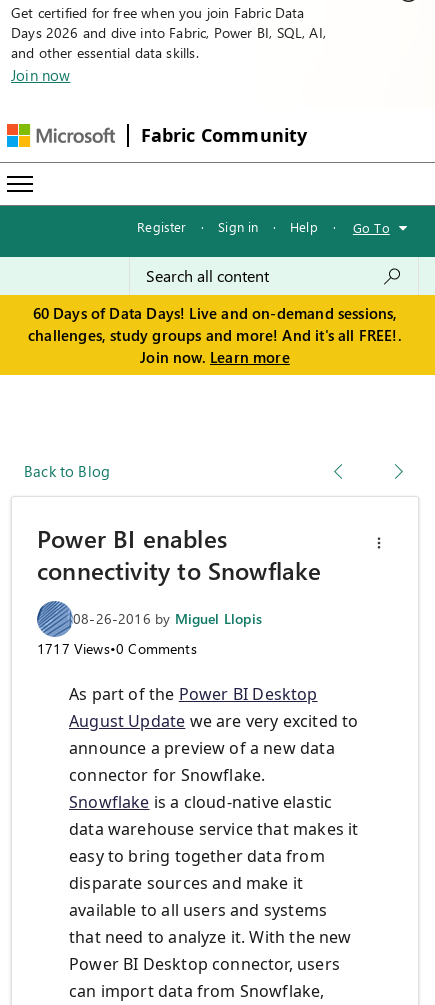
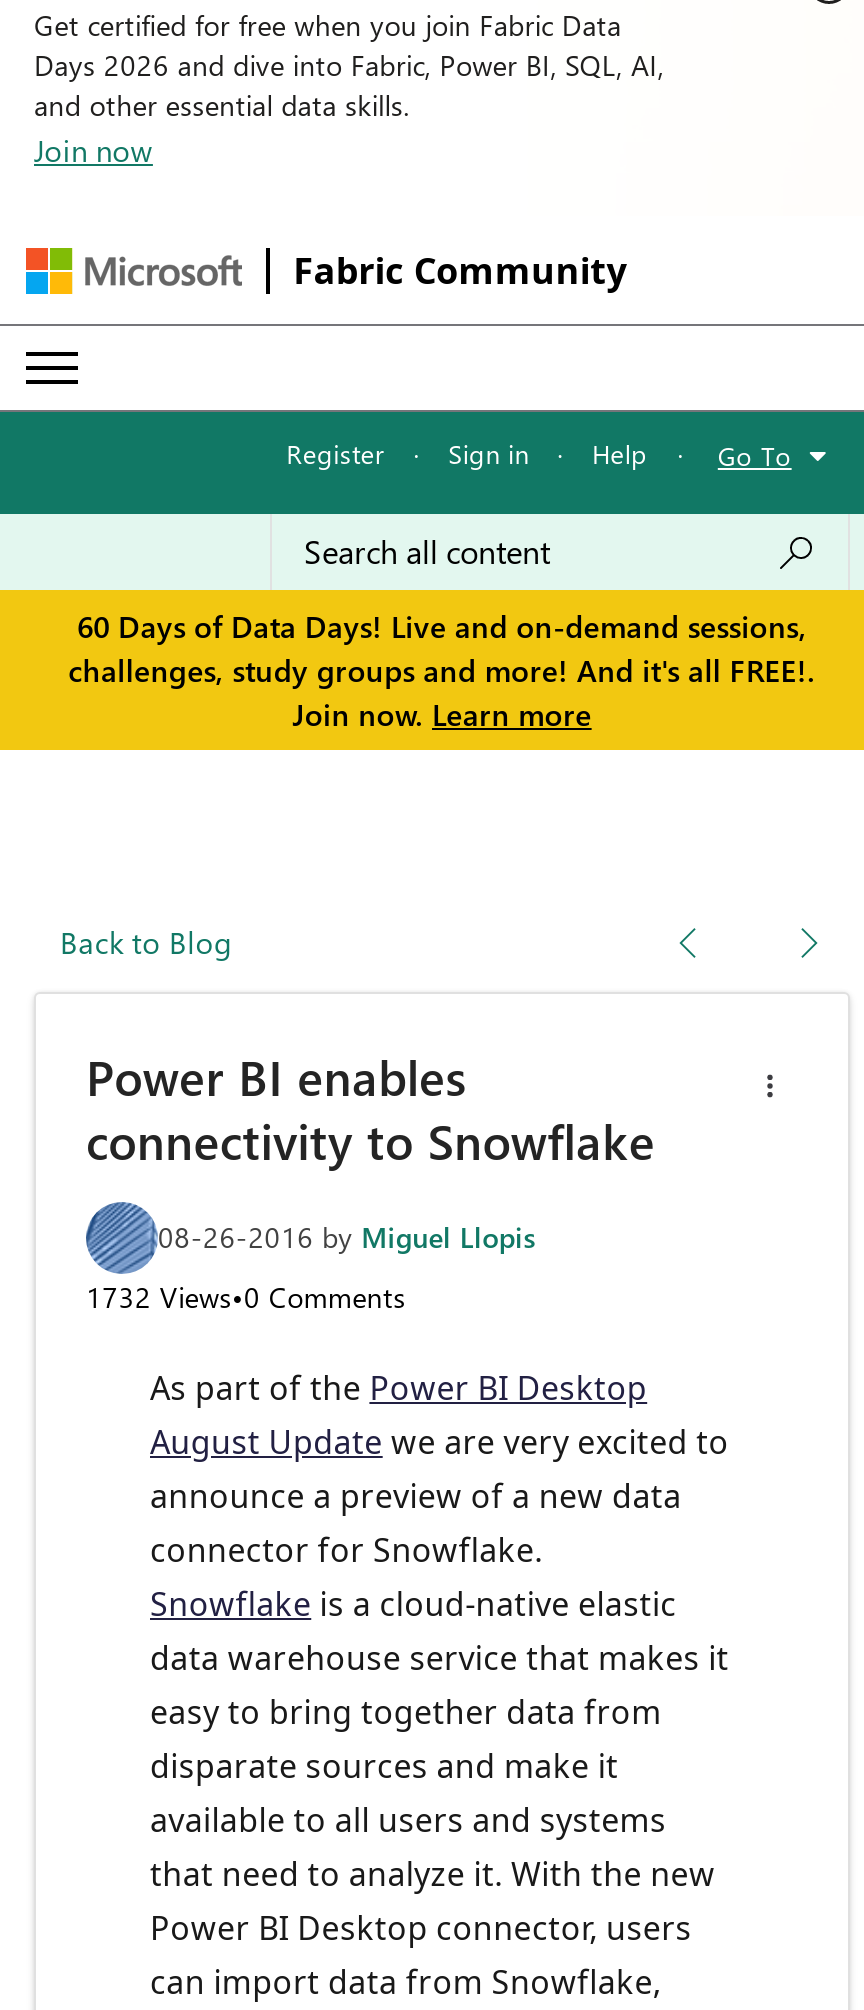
- 1717 Views•0 Comments
+ 1732 Views•0 Comments
